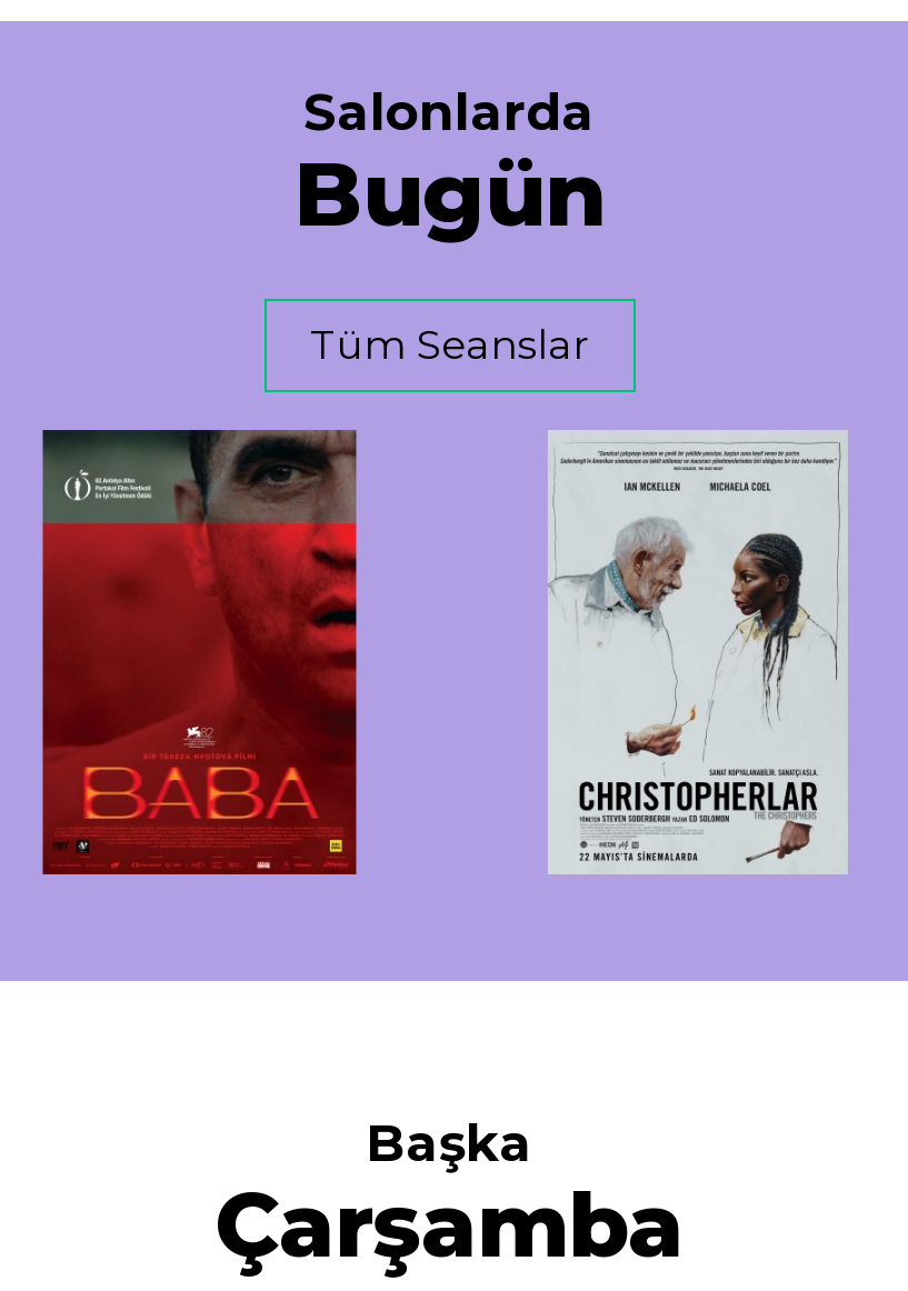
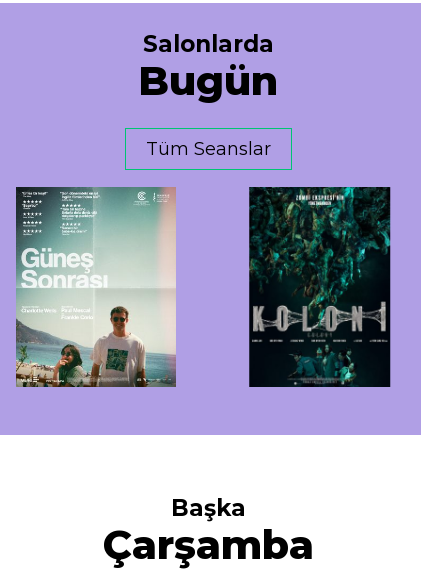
- [image]
+ [image]

- [image]
+ [image]
